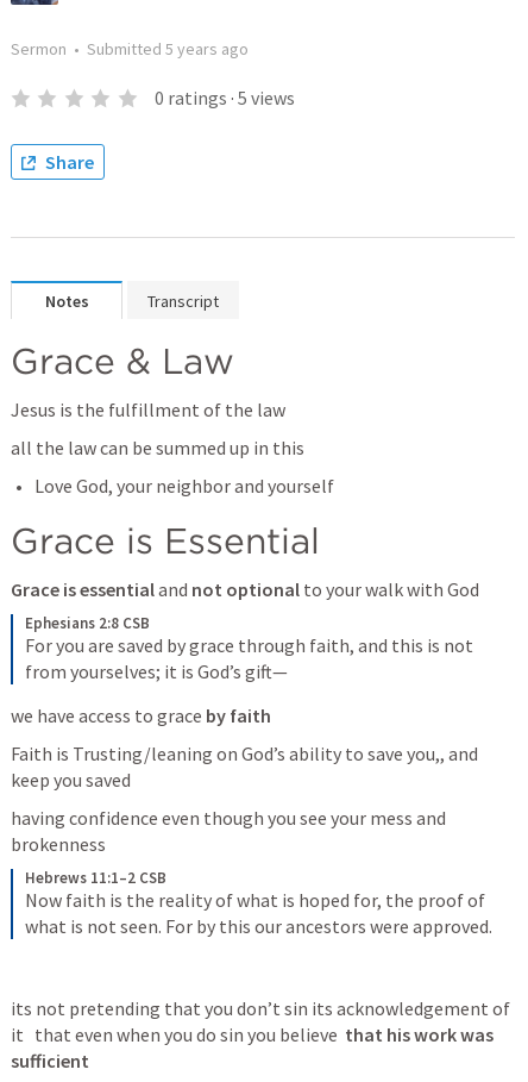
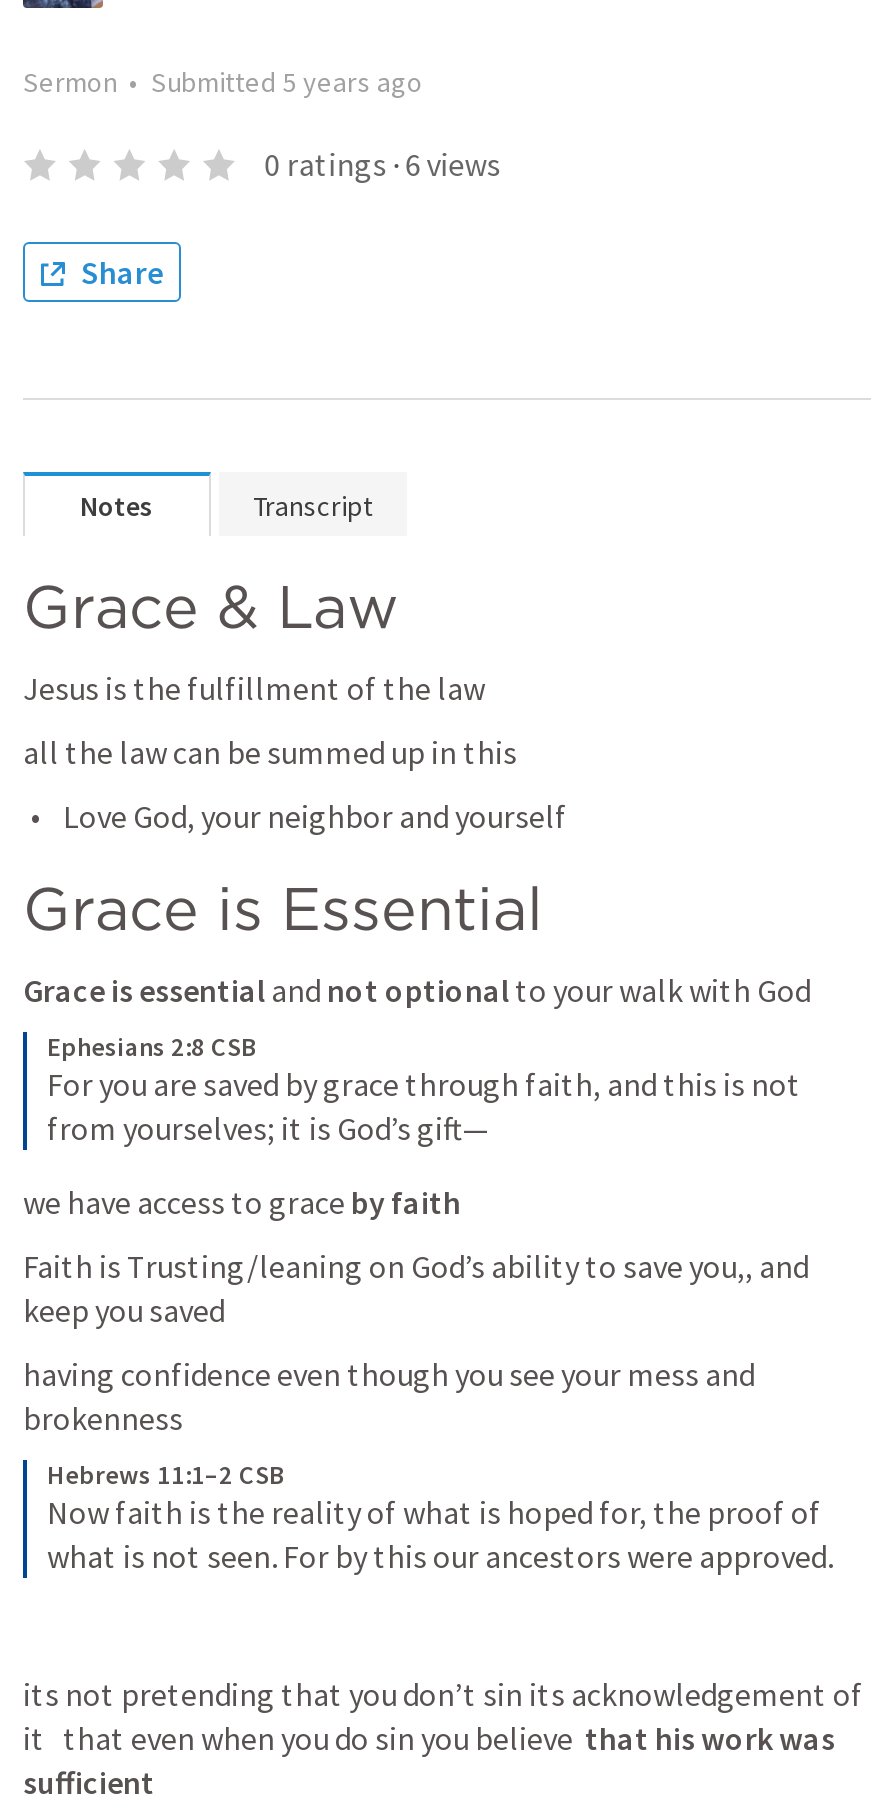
- 0 ratings · 5 views
+ 0 ratings · 6 views
